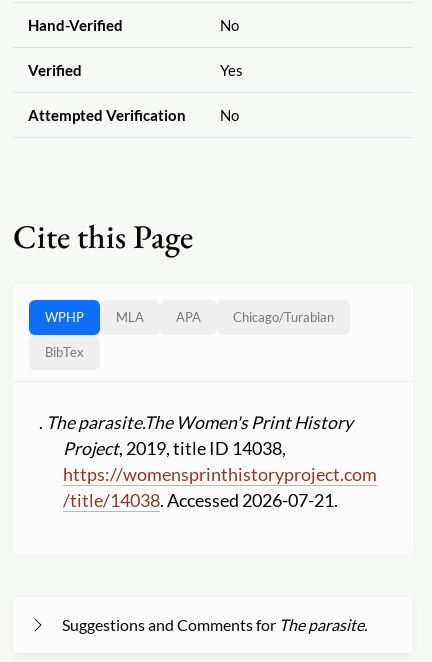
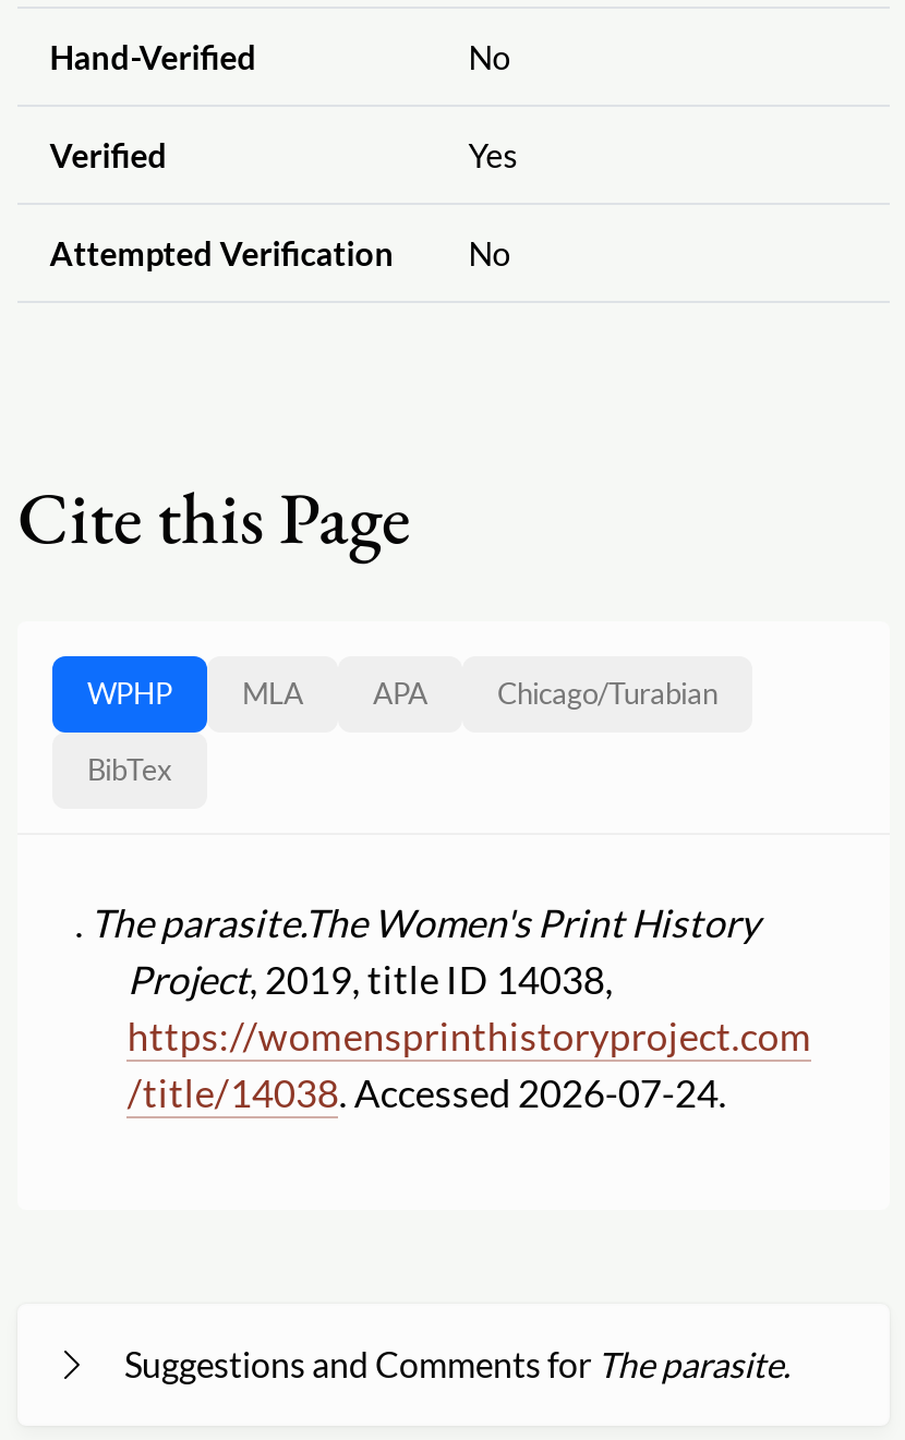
- /title/14038. Accessed 2026-07-21.
+ /title/14038. Accessed 2026-07-24.
